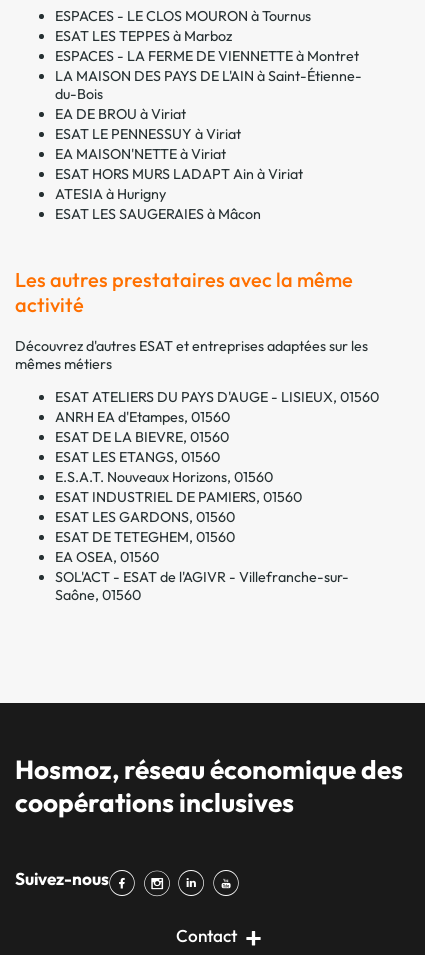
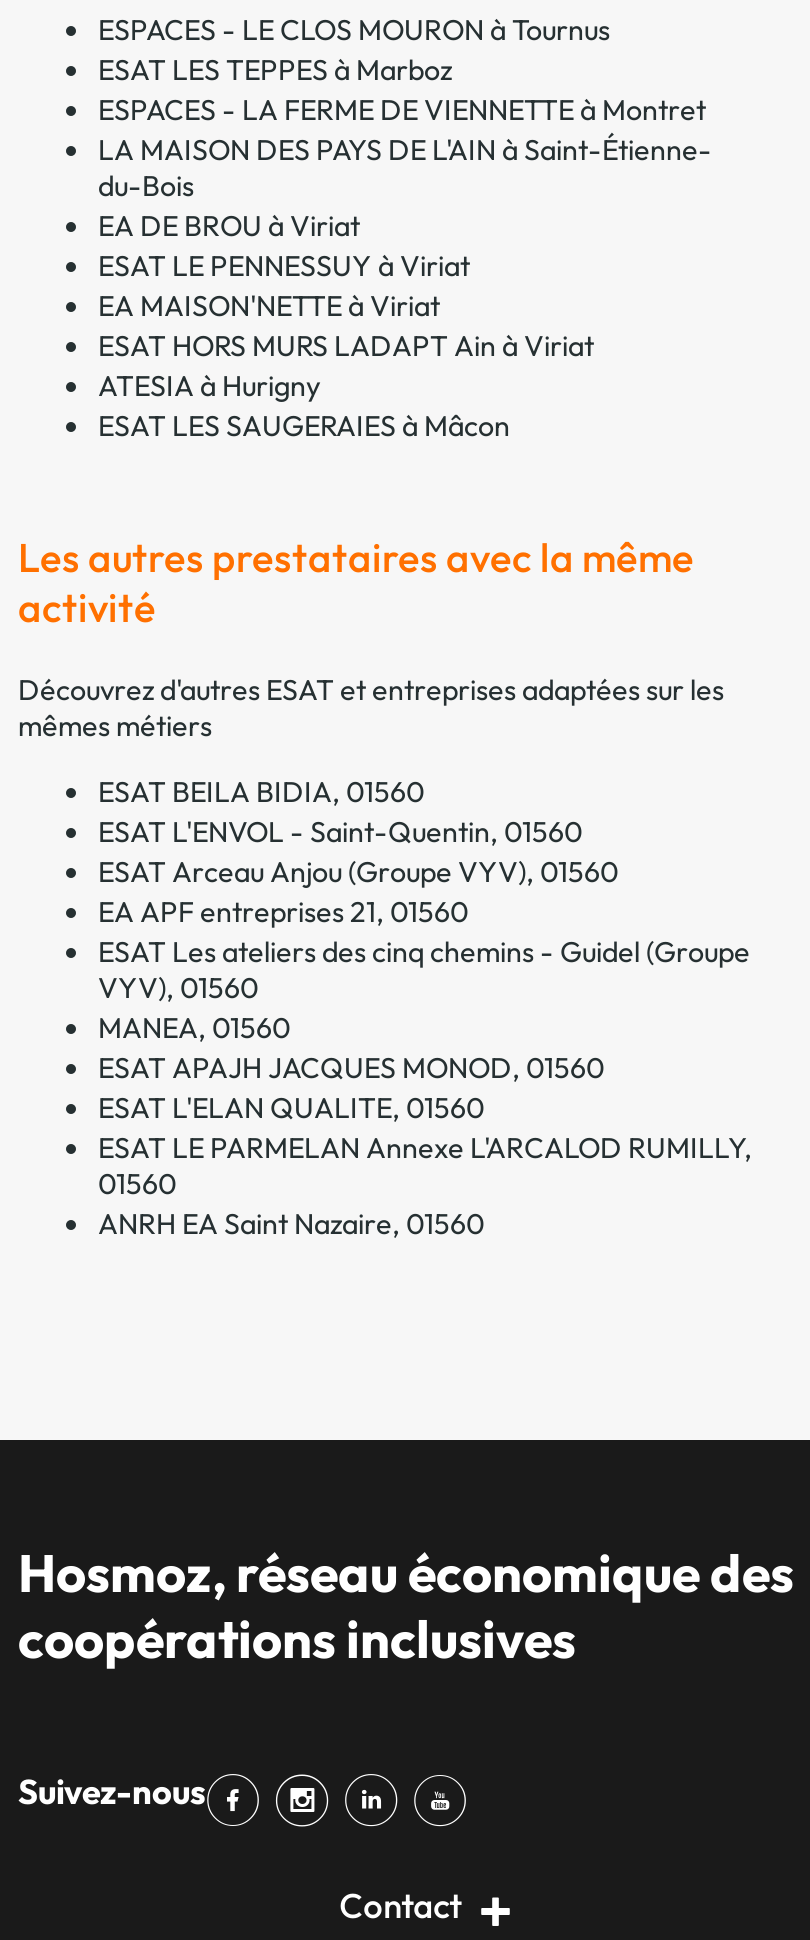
- ESAT ATELIERS DU PAYS D'AUGE - LISIEUX, 01560
- ANRH EA d'Etampes, 01560
- ESAT DE LA BIEVRE, 01560
- ESAT LES ETANGS, 01560
- E.S.A.T. Nouveaux Horizons, 01560
- ESAT INDUSTRIEL DE PAMIERS, 01560
- ESAT LES GARDONS, 01560
- ESAT DE TETEGHEM, 01560
- EA OSEA, 01560
- SOL'ACT - ESAT de l'AGIVR - Villefranche-sur-
- Saône, 01560
+ ESAT BEILA BIDIA, 01560
+ ESAT L'ENVOL - Saint-Quentin, 01560
+ ESAT Arceau Anjou (Groupe VYV), 01560
+ EA APF entreprises 21, 01560
+ ESAT Les ateliers des cinq chemins - Guidel (Groupe
+ VYV), 01560
+ MANEA, 01560
+ ESAT APAJH JACQUES MONOD, 01560
+ ESAT L'ELAN QUALITE, 01560
+ ESAT LE PARMELAN Annexe L'ARCALOD RUMILLY,
+ 01560
+ ANRH EA Saint Nazaire, 01560
